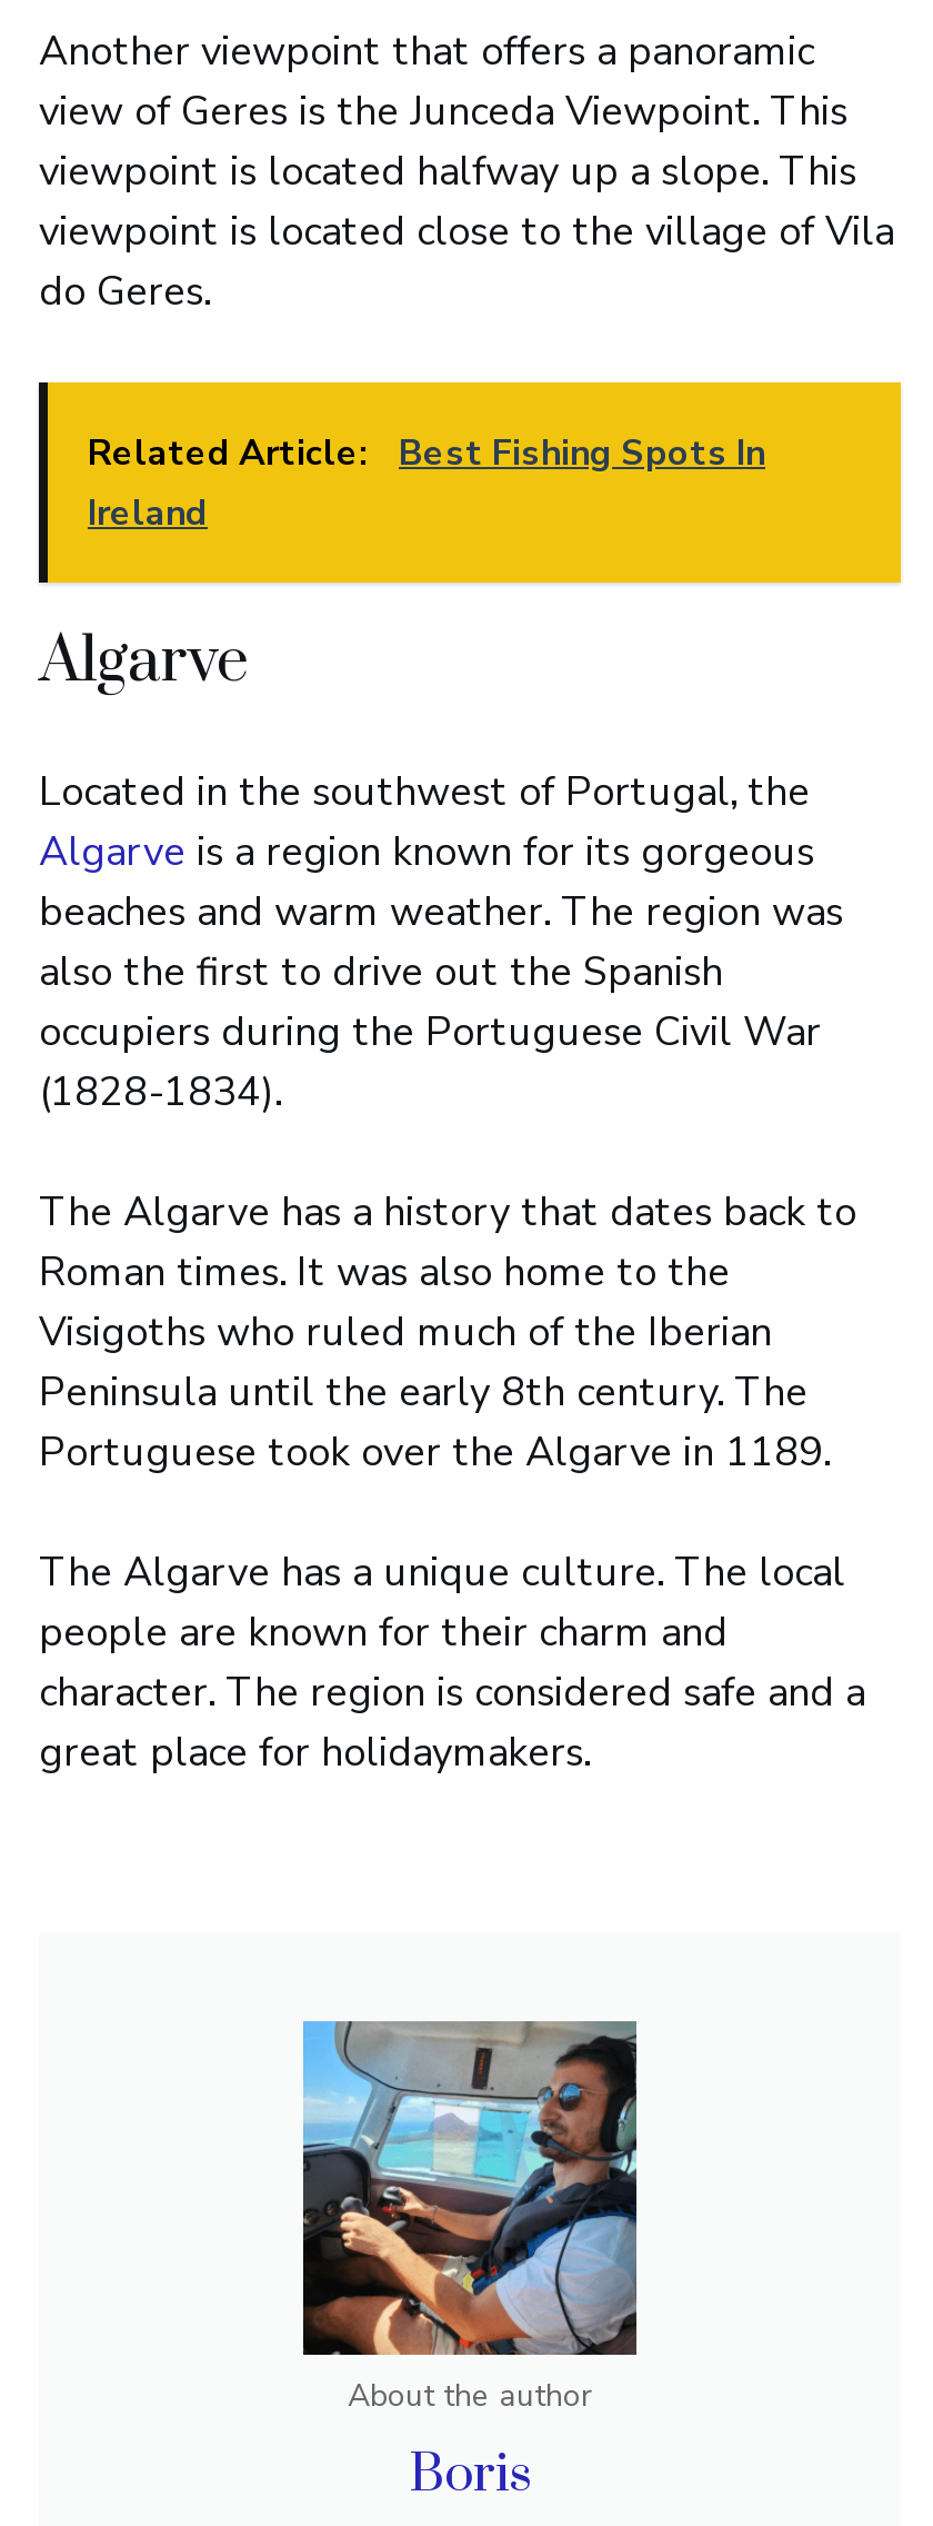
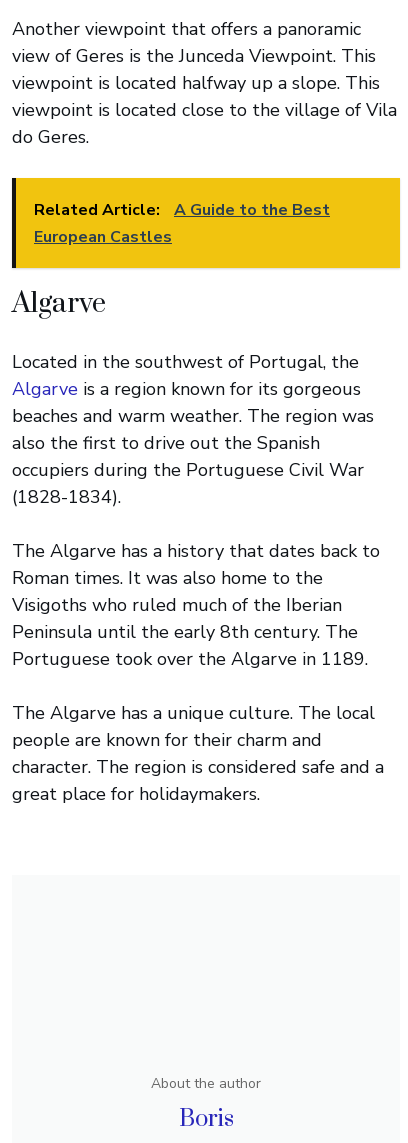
- Related Article: Best Fishing Spots In
- Ireland
+ Related Article: A Guide to the Best
+ European Castles

- [image]
